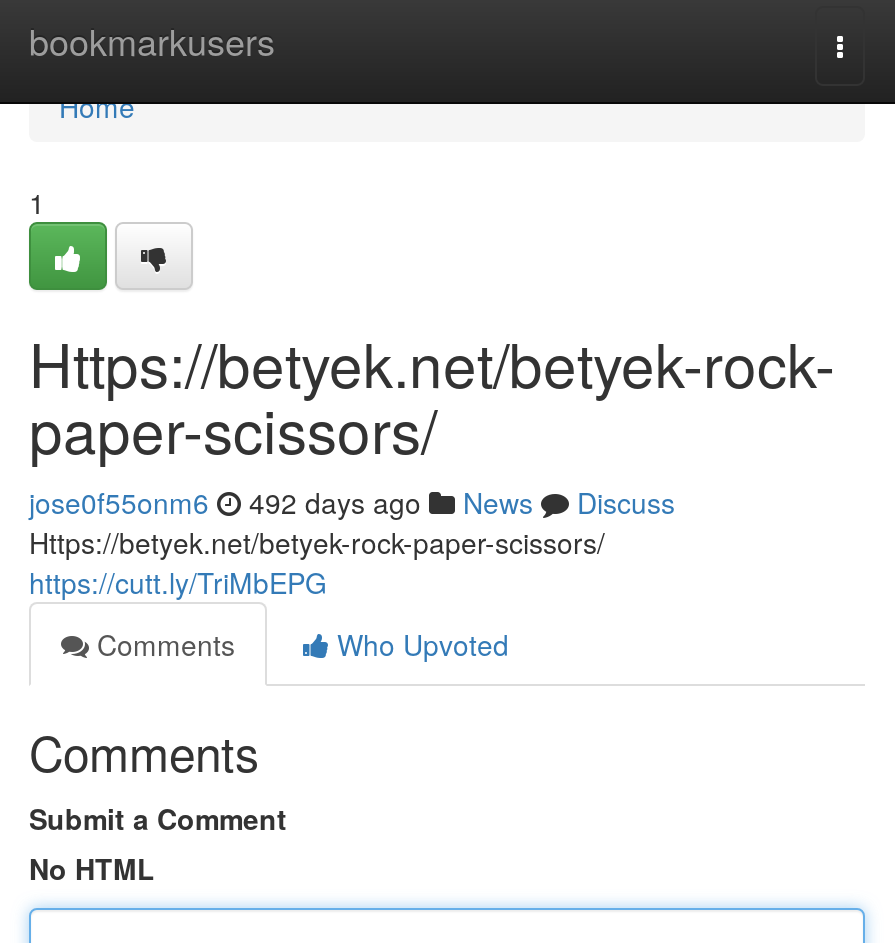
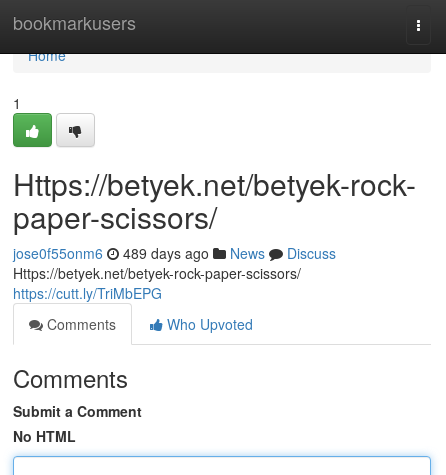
- jose0f55onm6 492 days ago News Discuss
+ jose0f55onm6 489 days ago News Discuss
